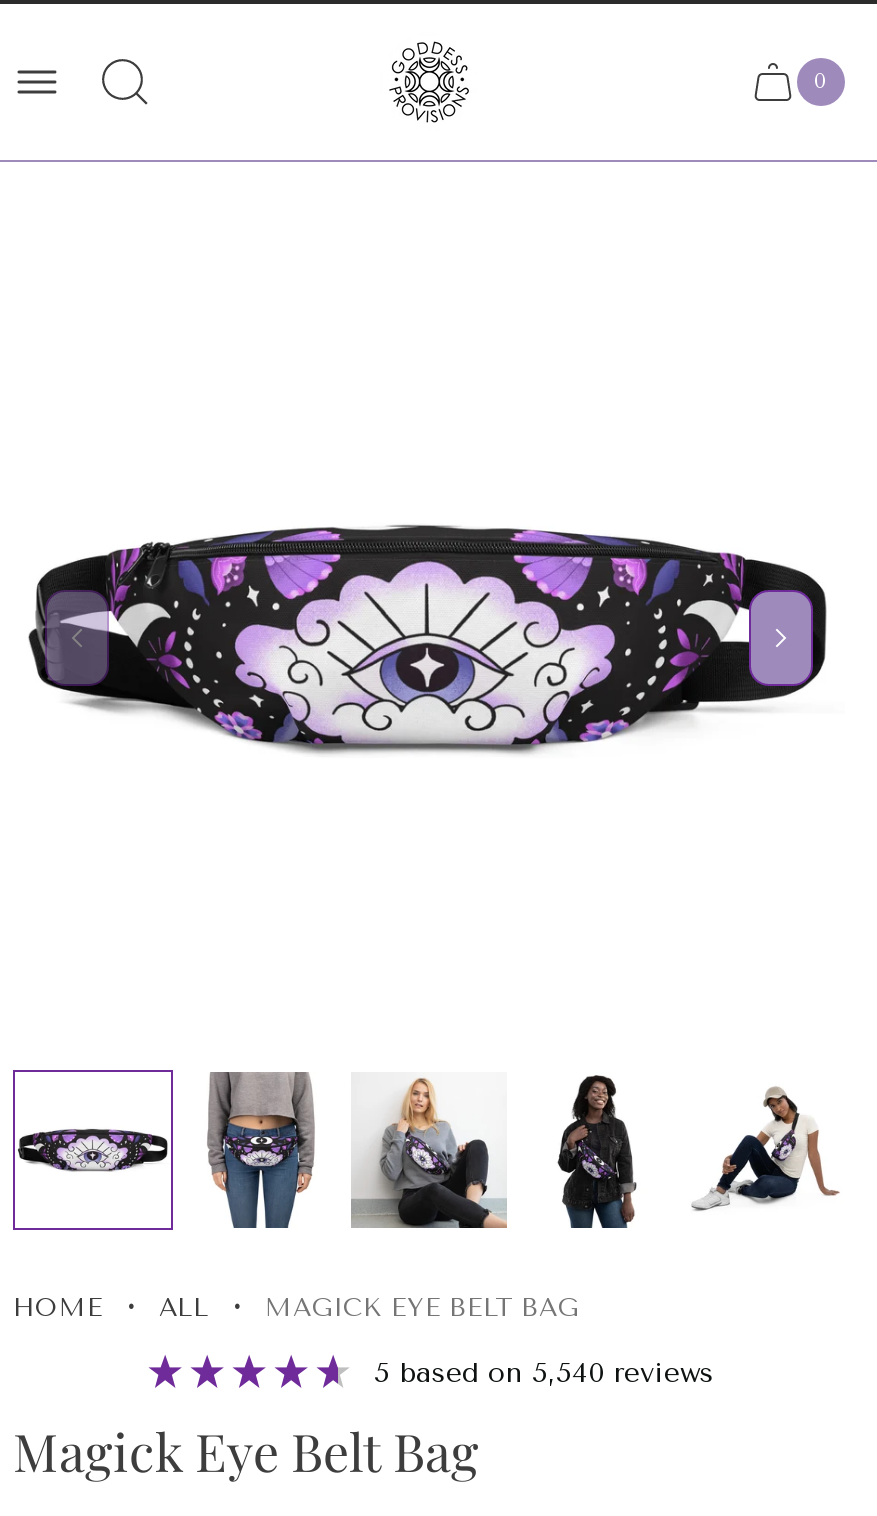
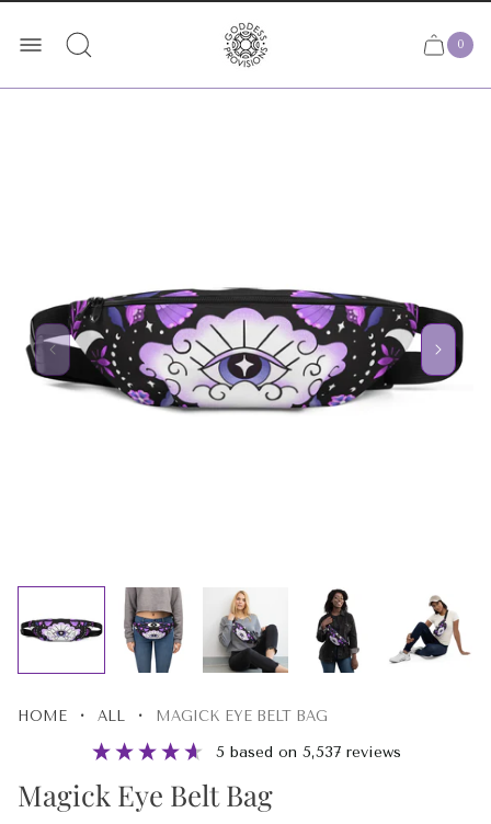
- 5 based on 5,540 reviews
+ 5 based on 5,537 reviews
